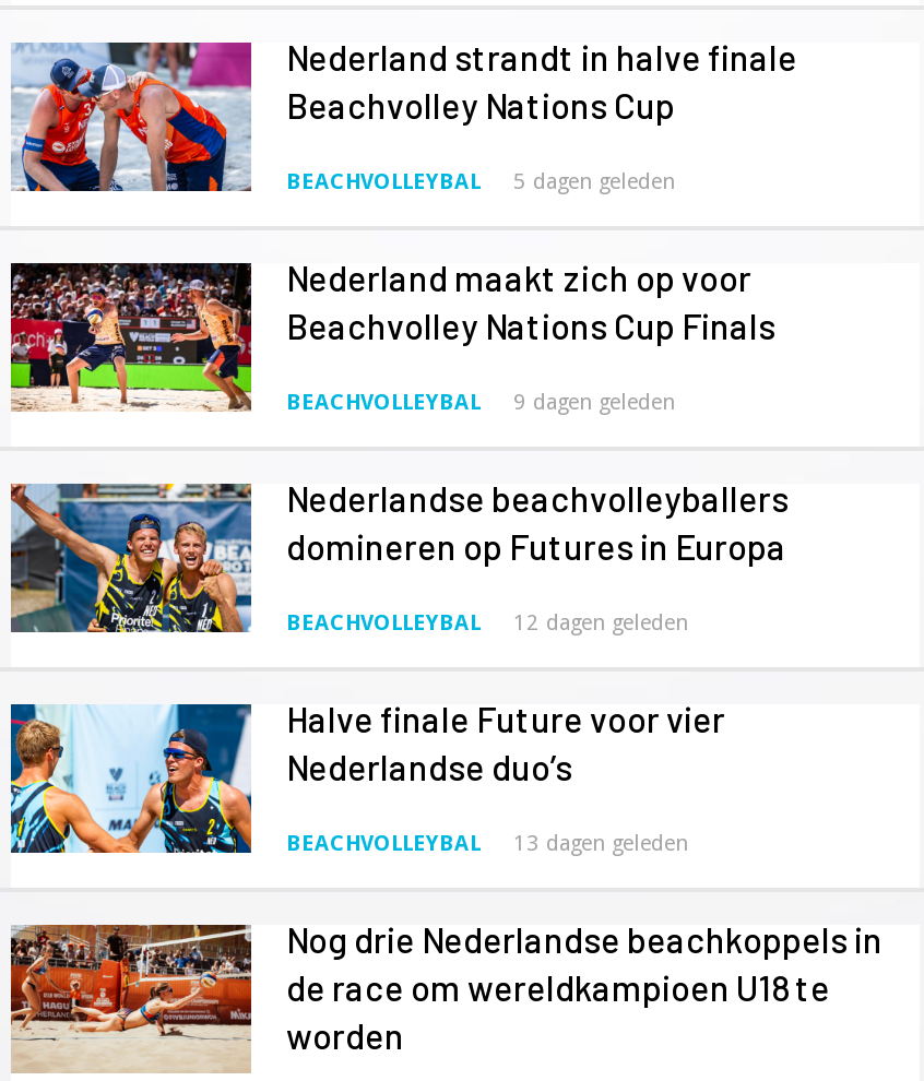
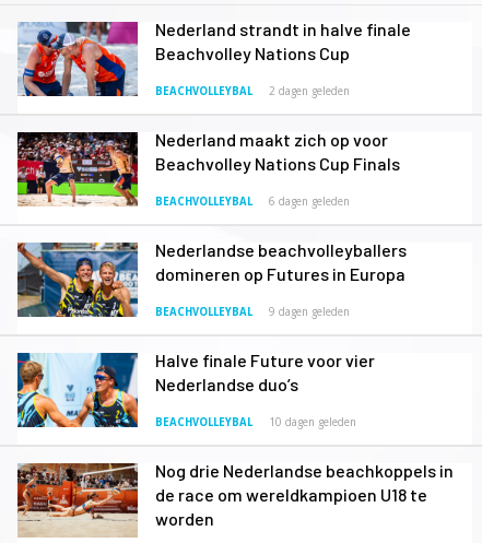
- 5 dagen geleden
+ 2 dagen geleden

moved down: 9 dagen geleden

+ 6 dagen geleden

- 12 dagen geleden

- 13 dagen geleden
+ 10 dagen geleden
